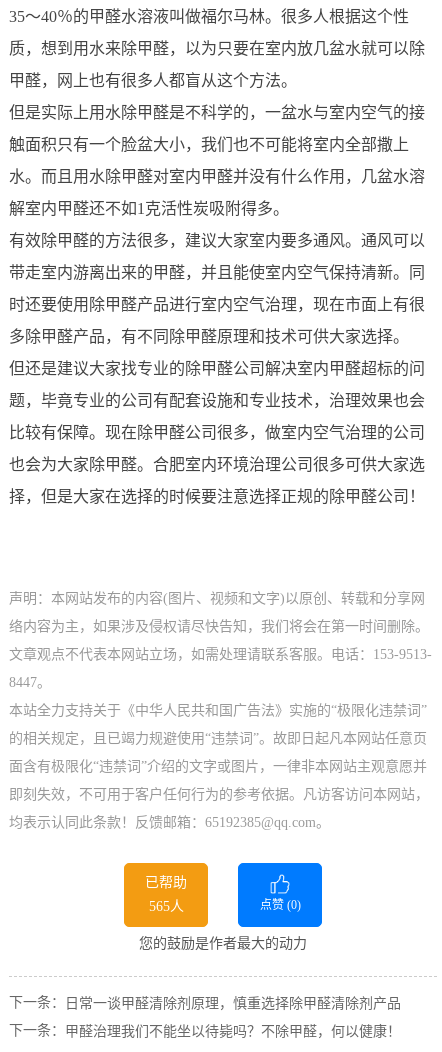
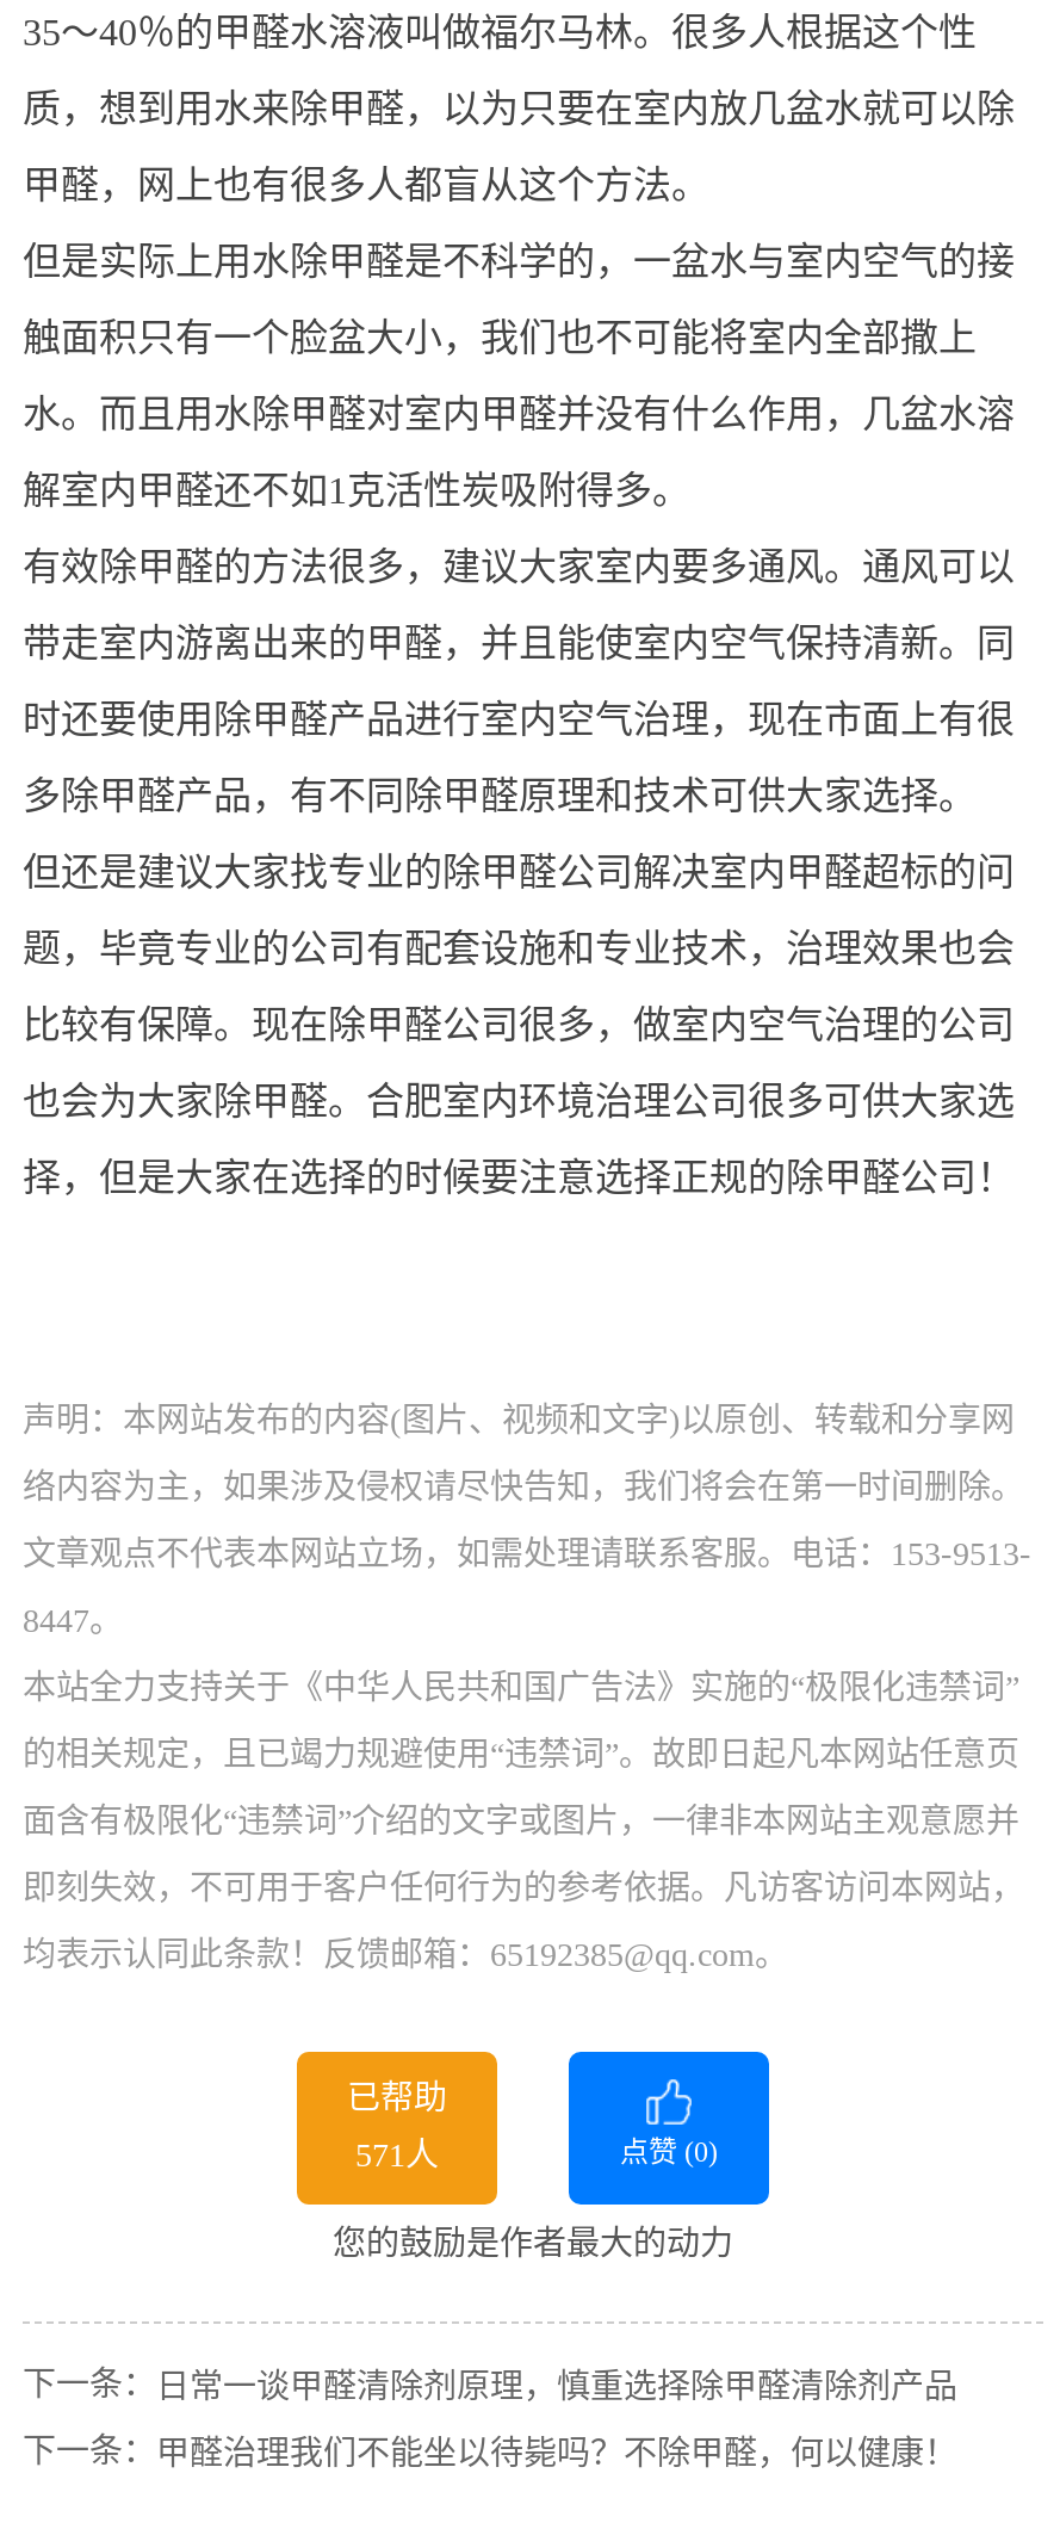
- 565人
+ 571人
